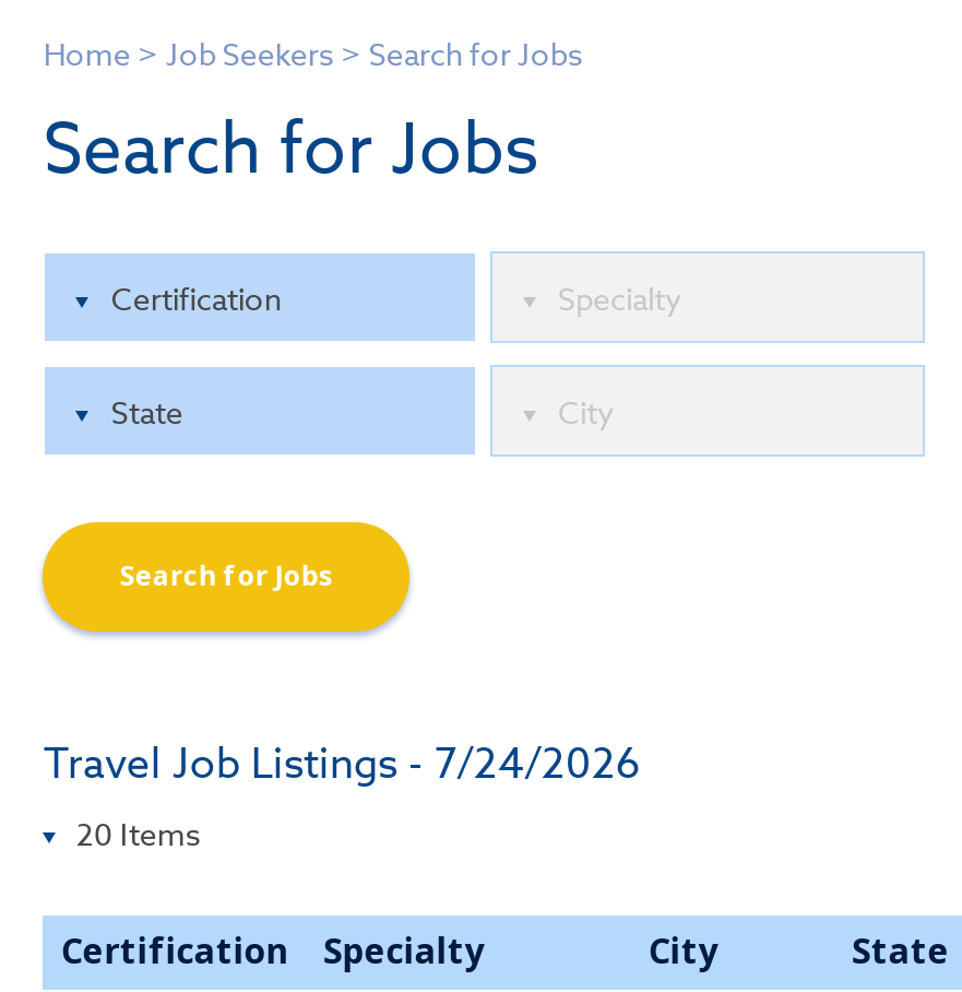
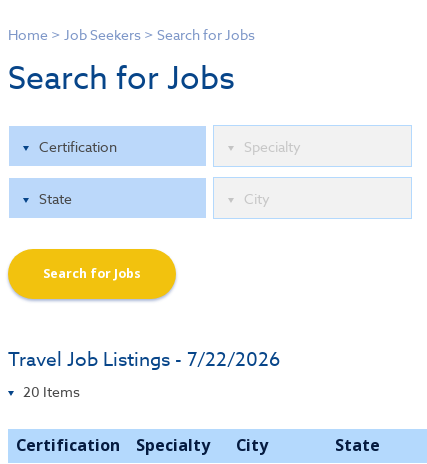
- Travel Job Listings - 7/24/2026
+ Travel Job Listings - 7/22/2026
